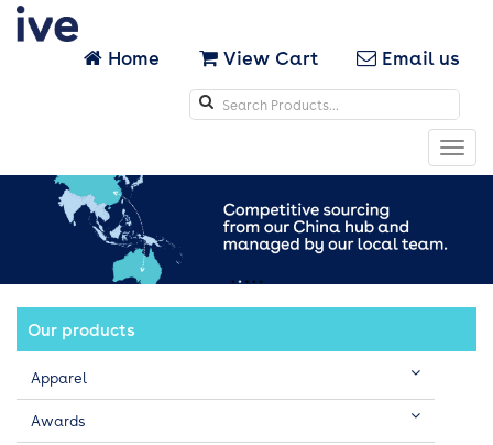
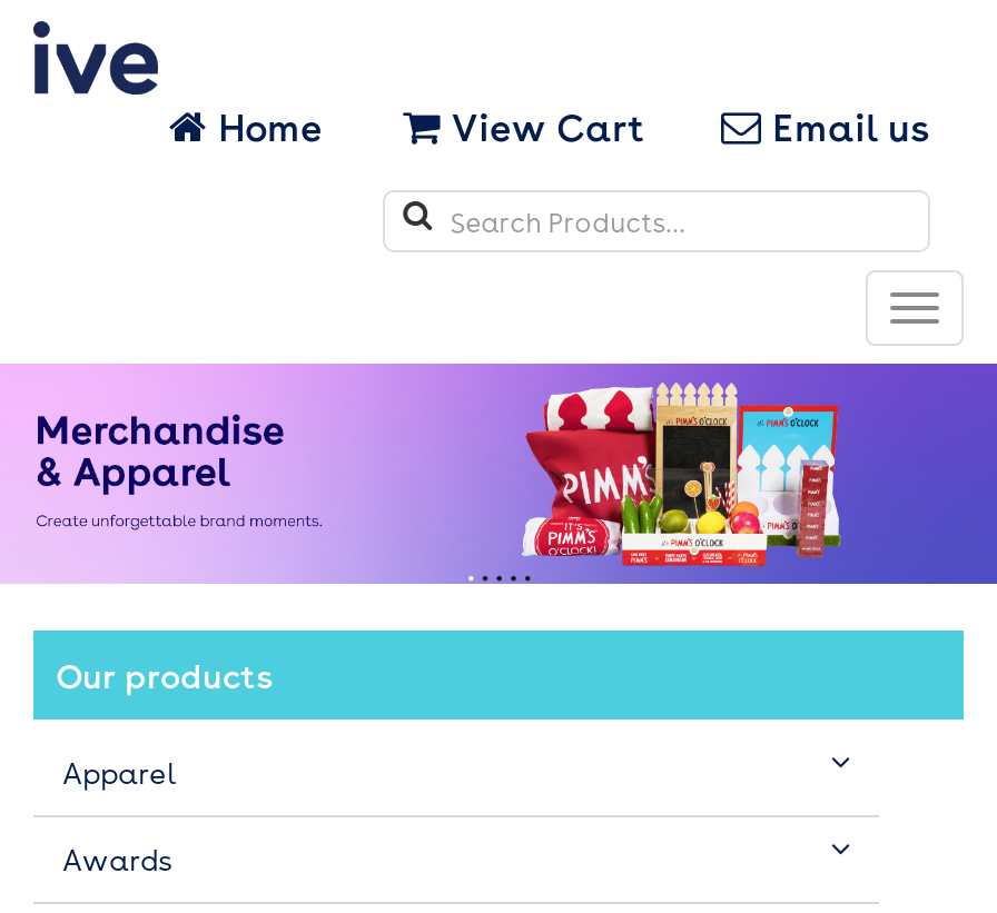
- [image]
+ [image]
